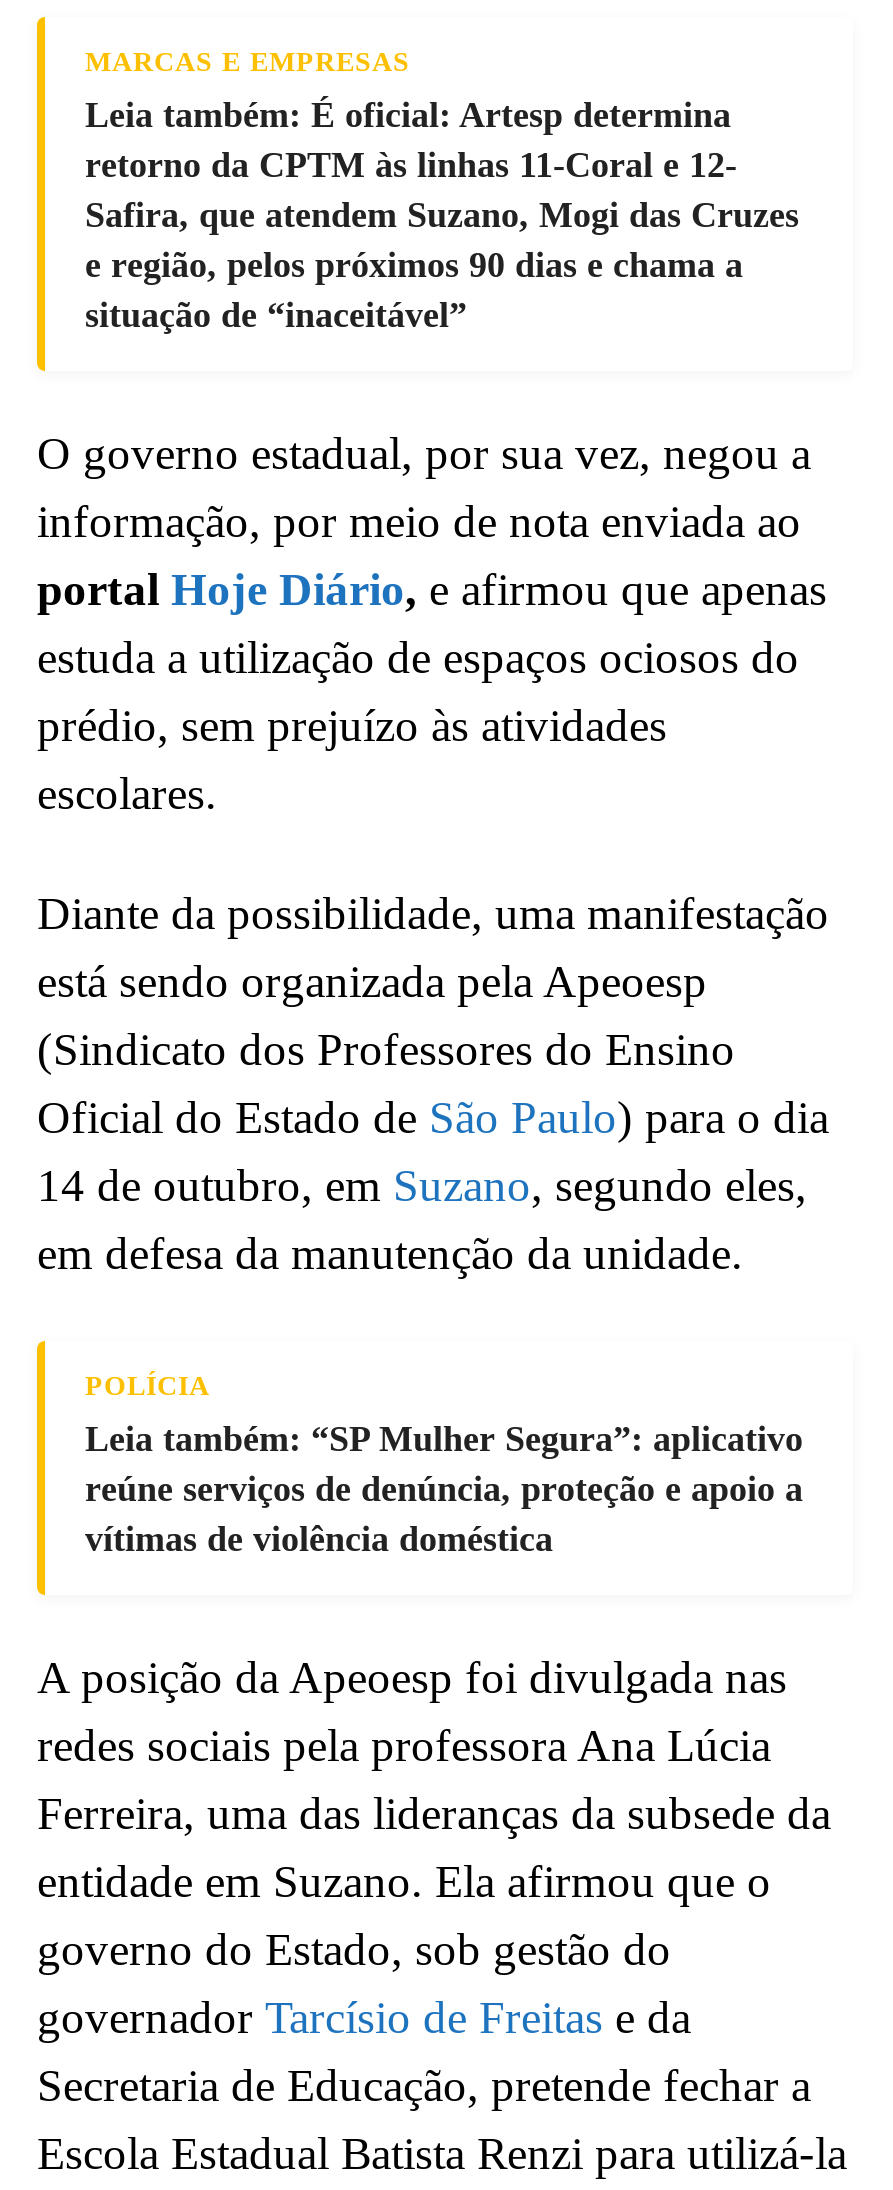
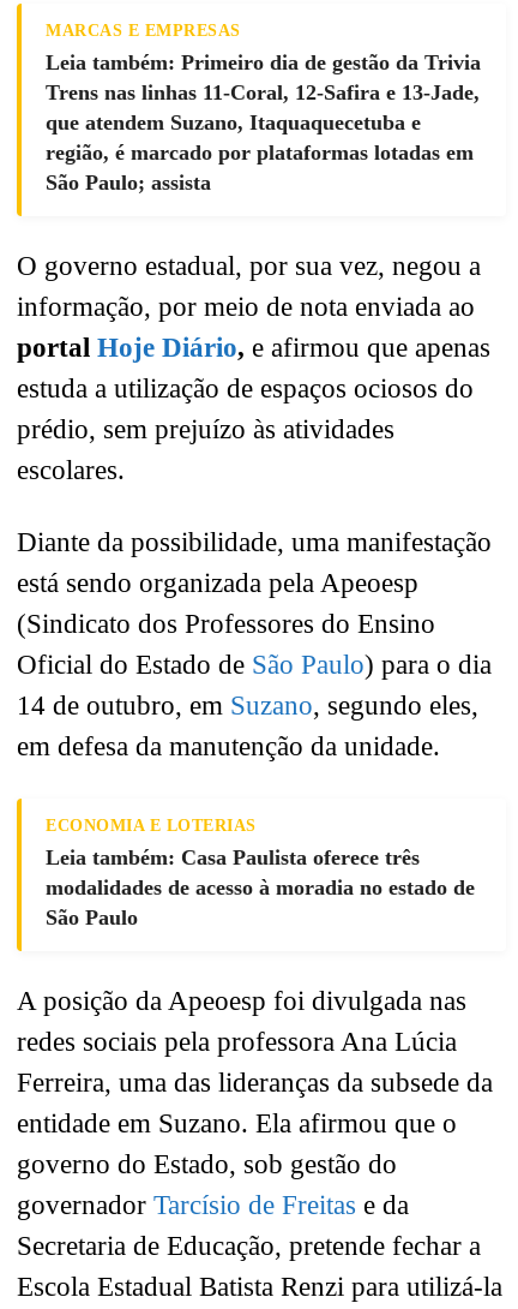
- Leia também: É oficial: Artesp determina
- retorno da CPTM às linhas 11-Coral e 12-
- Safira, que atendem Suzano, Mogi das Cruzes
- e região, pelos próximos 90 dias e chama a
- situação de “inaceitável”
+ Leia também: Primeiro dia de gestão da Trivia
+ Trens nas linhas 11-Coral, 12-Safira e 13-Jade,
+ que atendem Suzano, Itaquaquecetuba e
+ região, é marcado por plataformas lotadas em
+ São Paulo; assista

- POLÍCIA
- Leia também: “SP Mulher Segura”: aplicativo
- reúne serviços de denúncia, proteção e apoio a
- vítimas de violência doméstica
+ ECONOMIA E LOTERIAS
+ Leia também: Casa Paulista oferece três
+ modalidades de acesso à moradia no estado de
+ São Paulo
